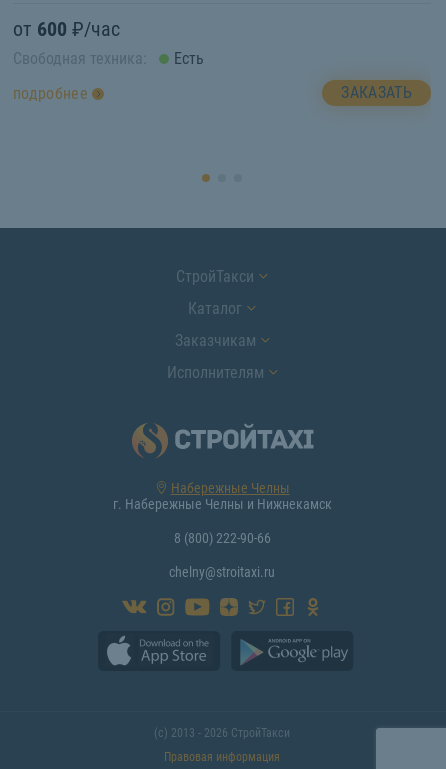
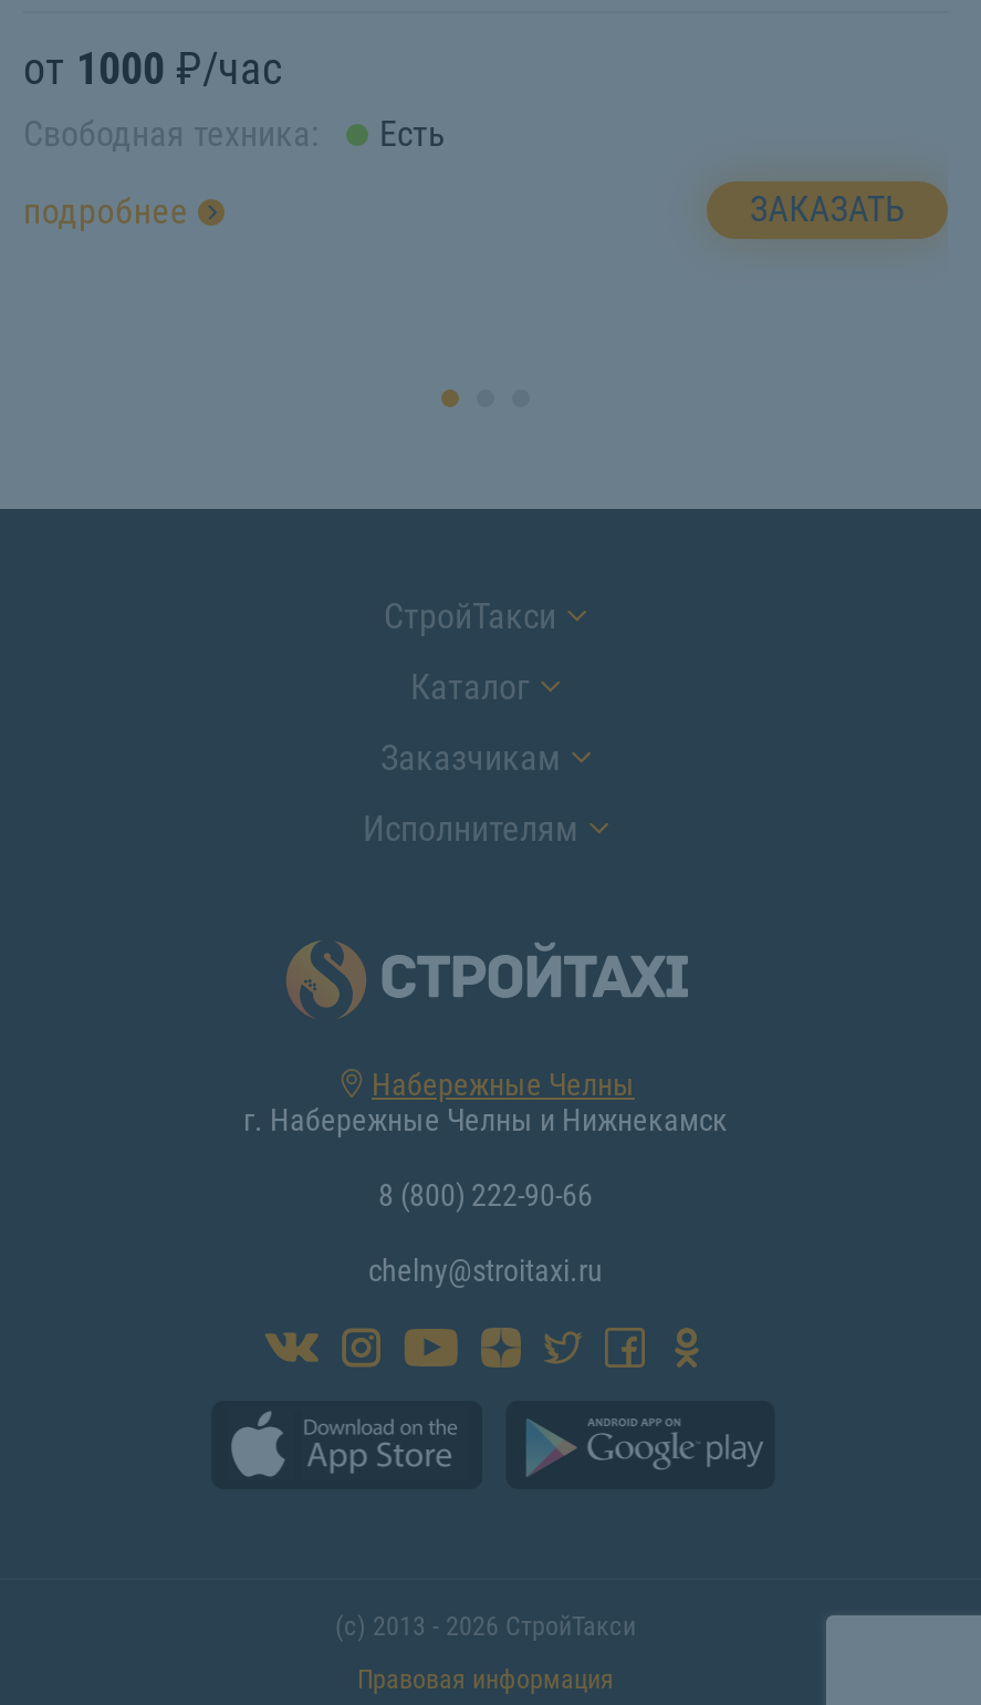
- от 600 ₽/час
+ от 1000 ₽/час
